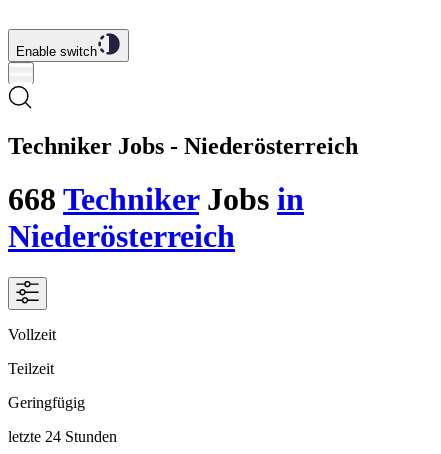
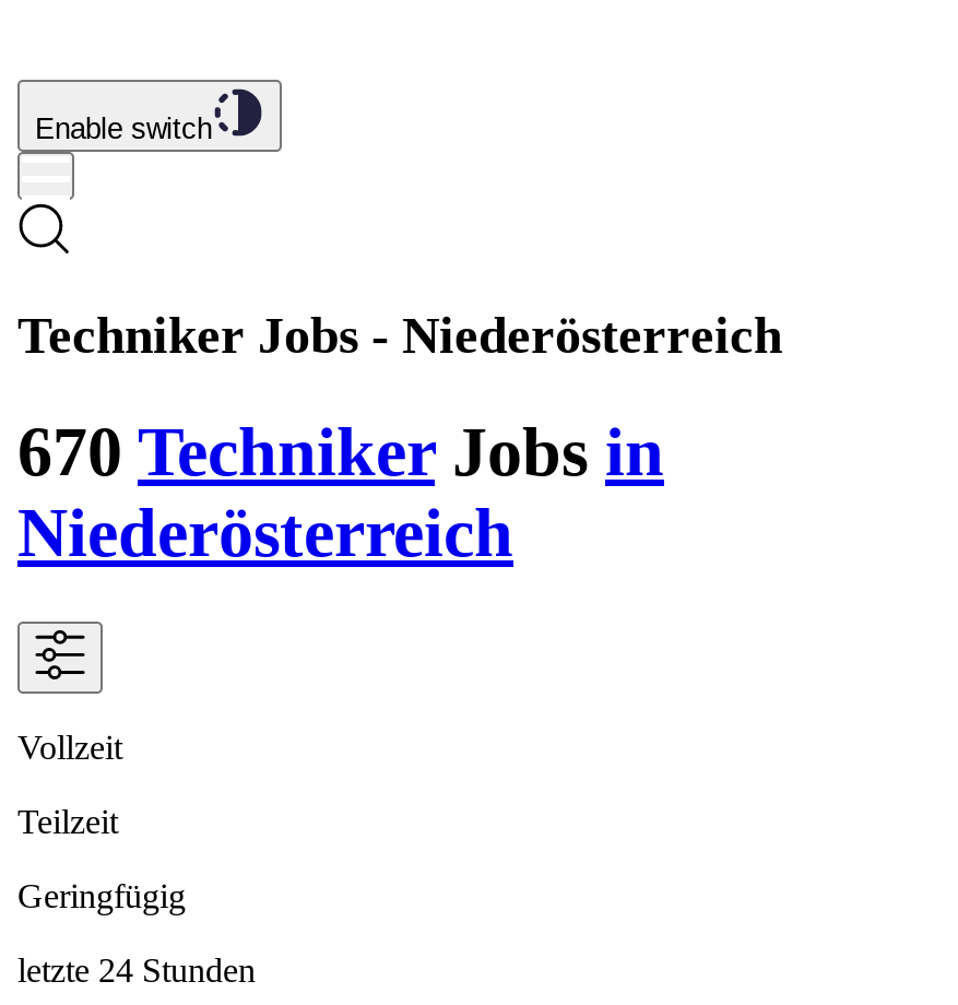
- 668 Techniker Jobs in
+ 670 Techniker Jobs in
